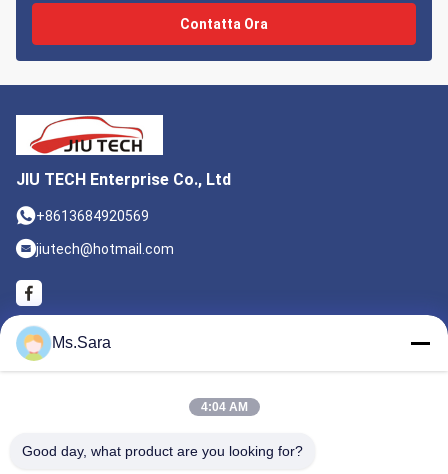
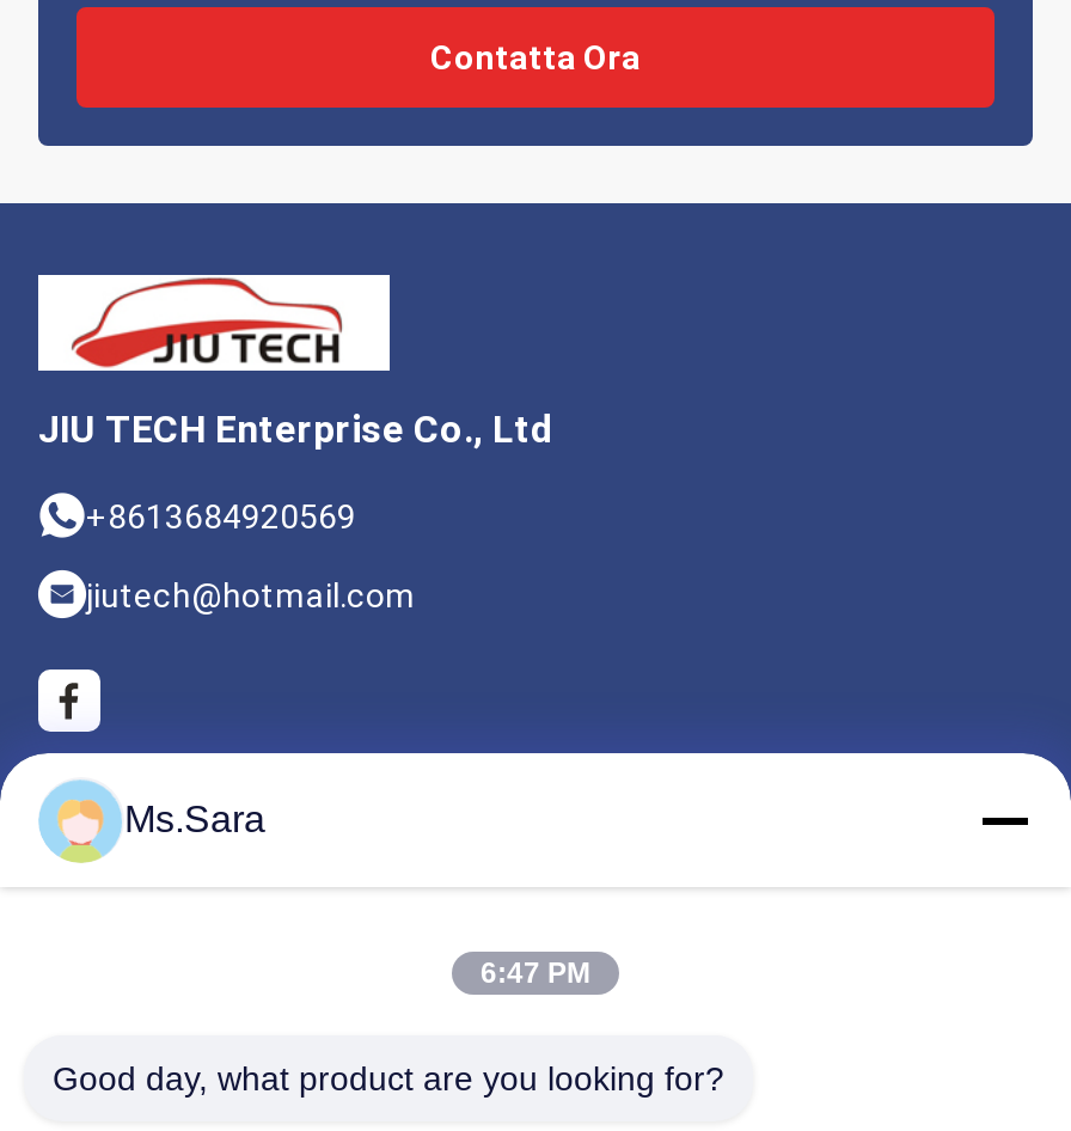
- 4:04 AM
+ 6:47 PM
